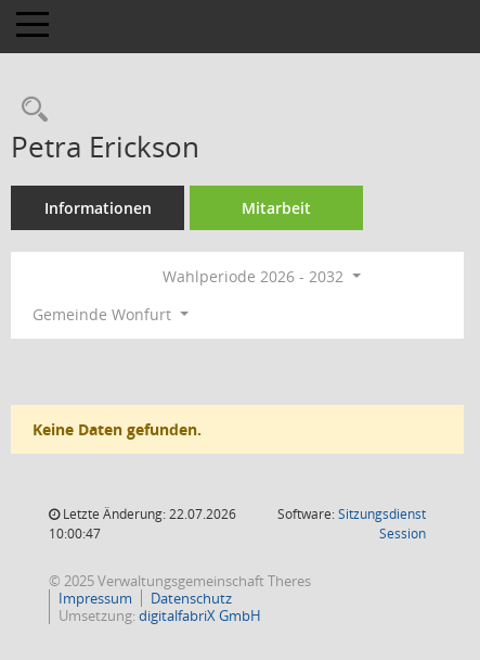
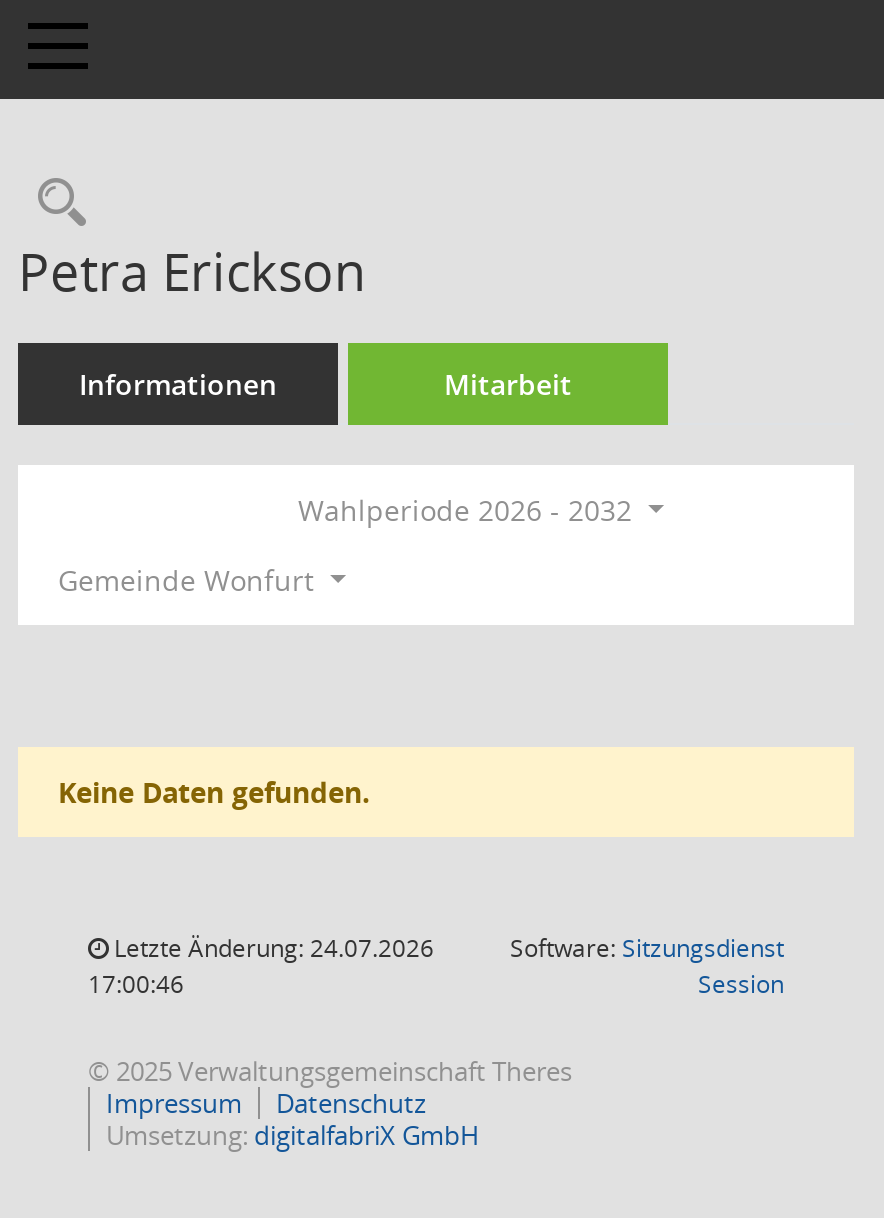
- Letzte Änderung: 22.07.2026
+ Letzte Änderung: 24.07.2026

- 10:00:47
+ 17:00:46
